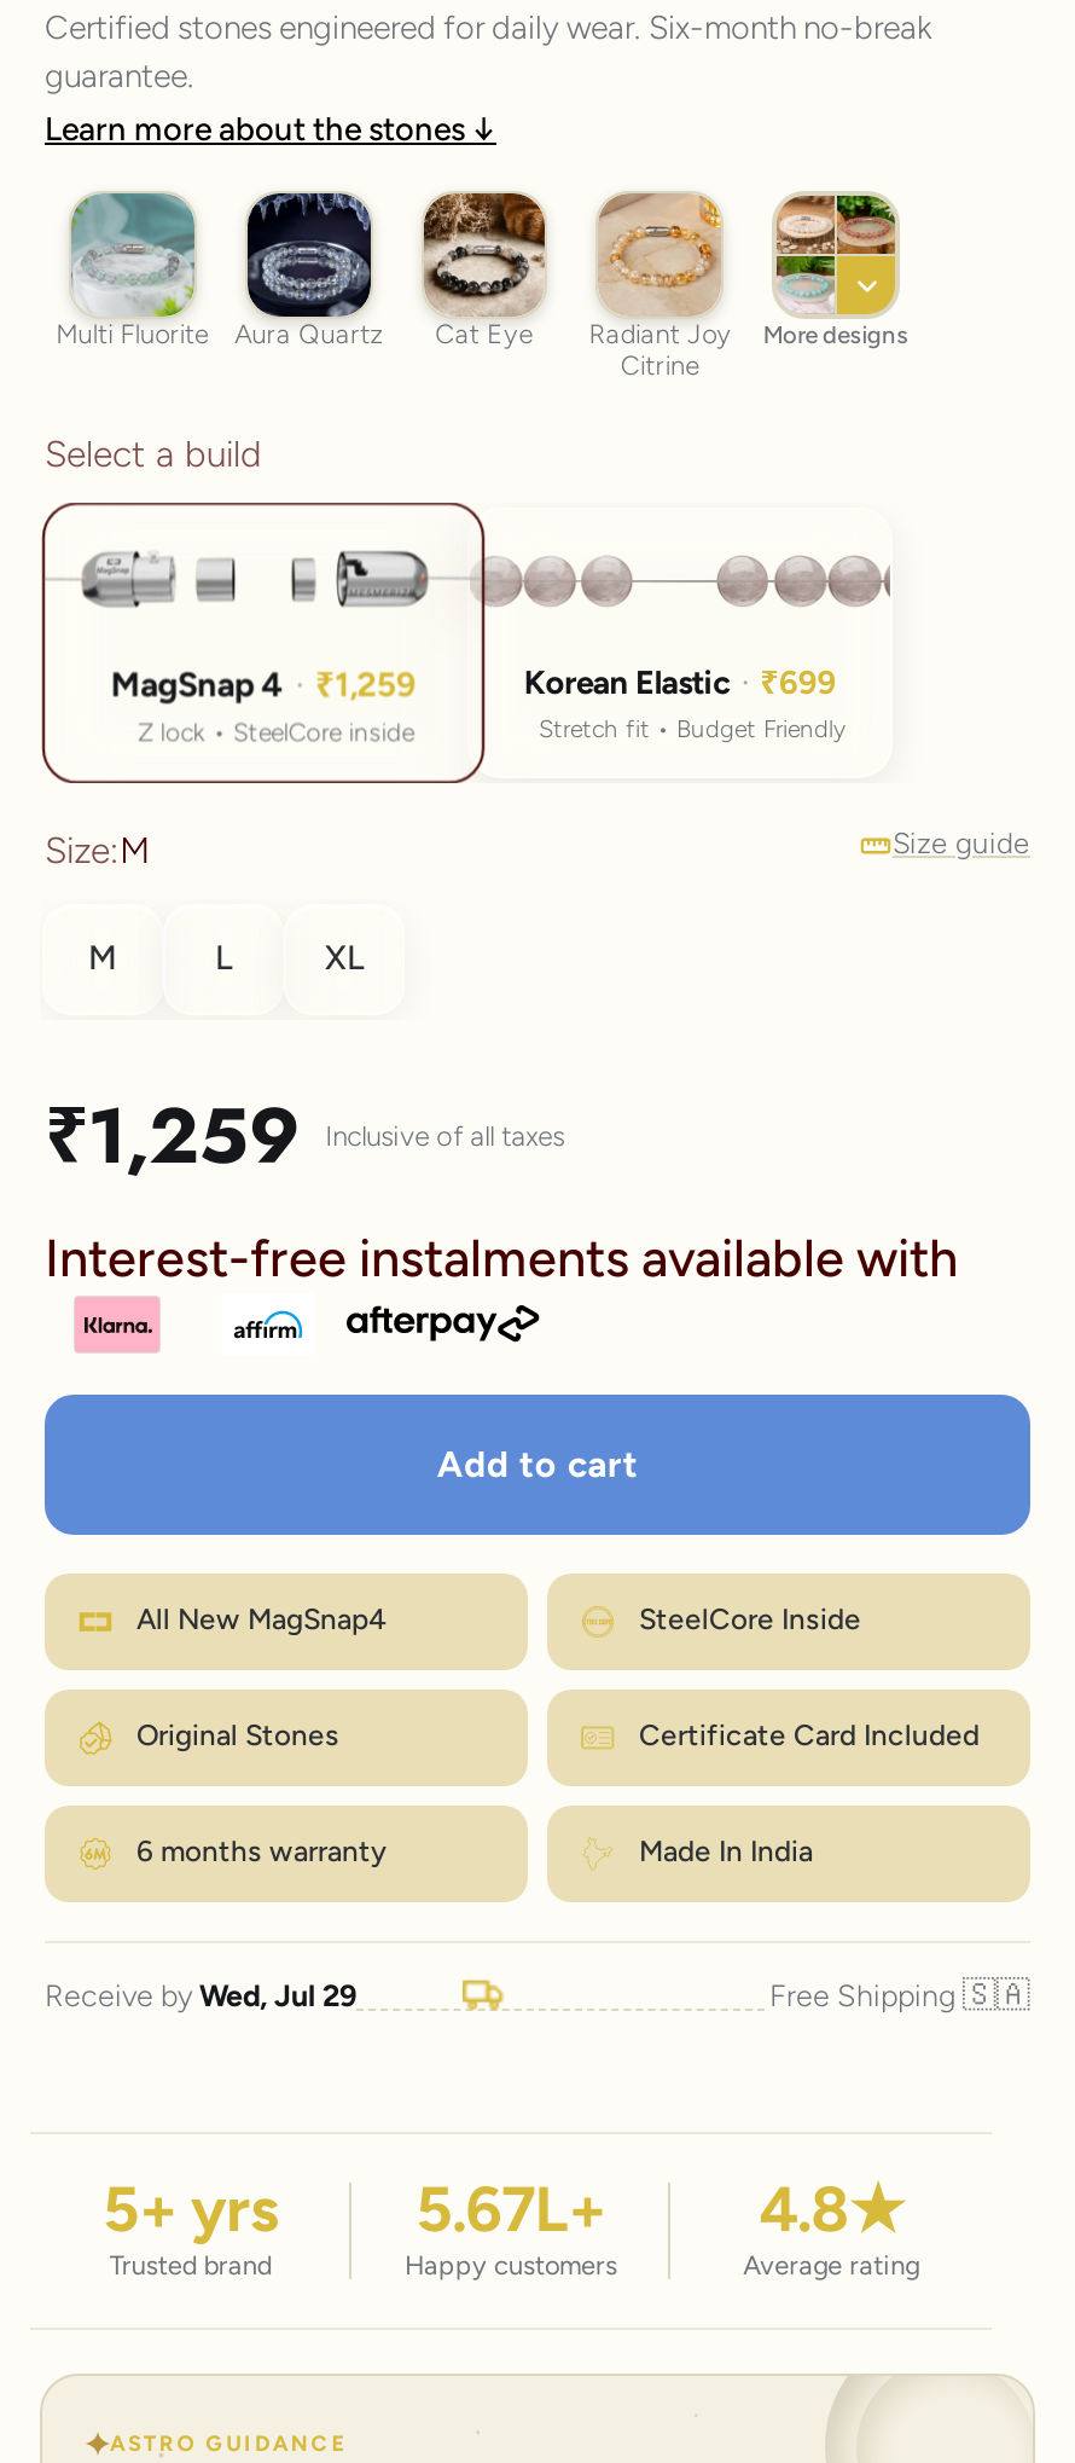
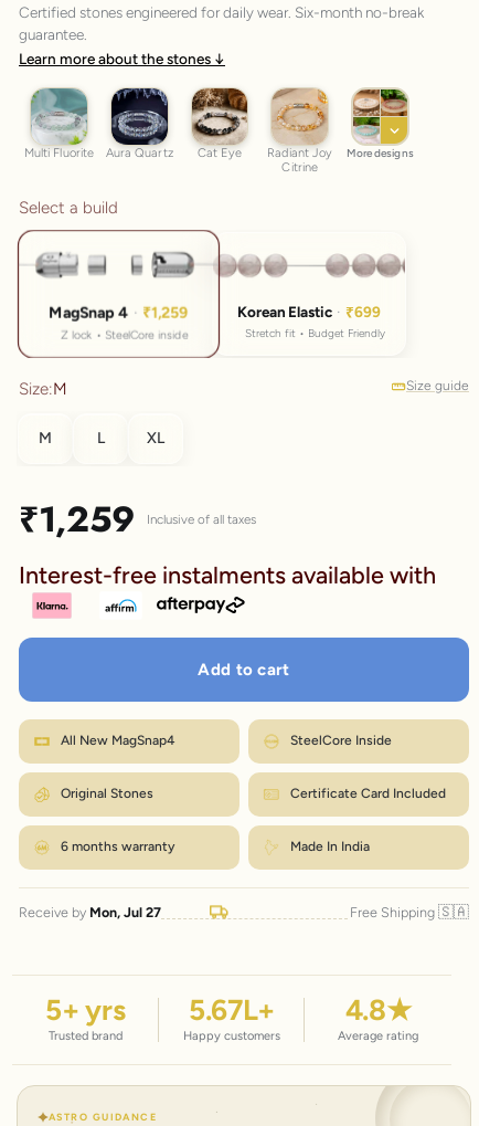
- Receive by Wed, Jul 29
+ Receive by Mon, Jul 27
